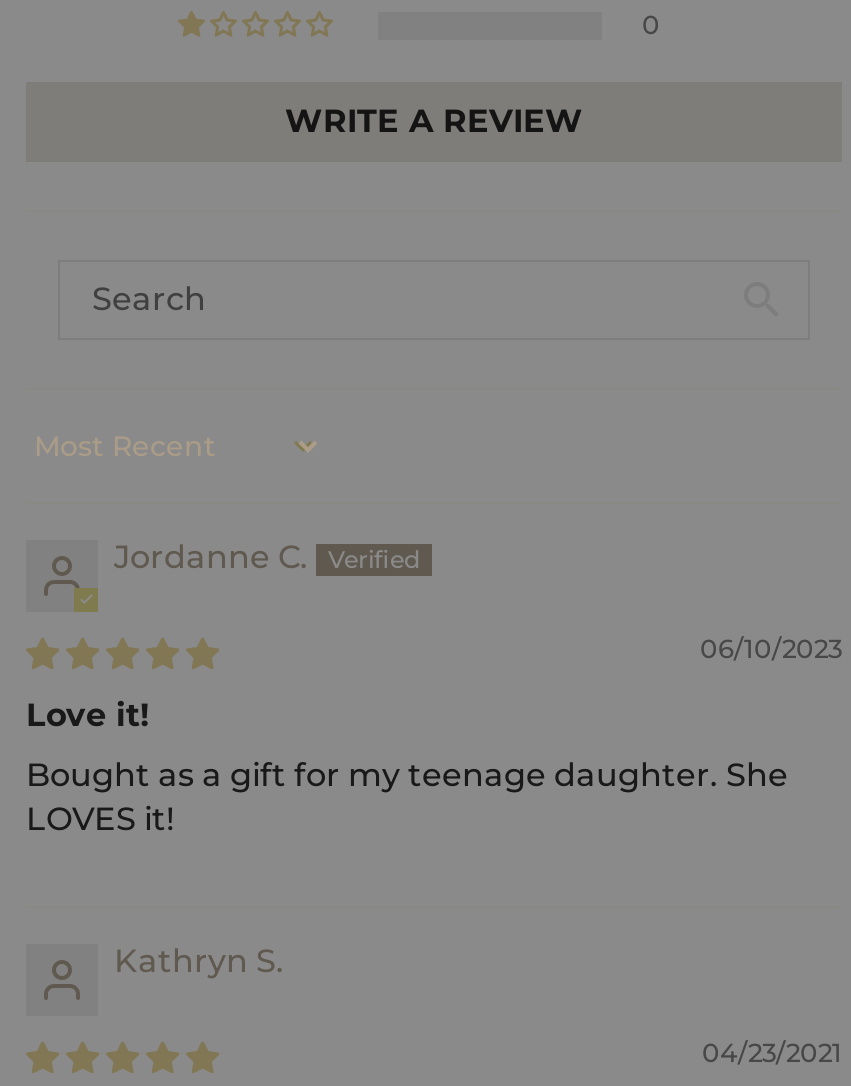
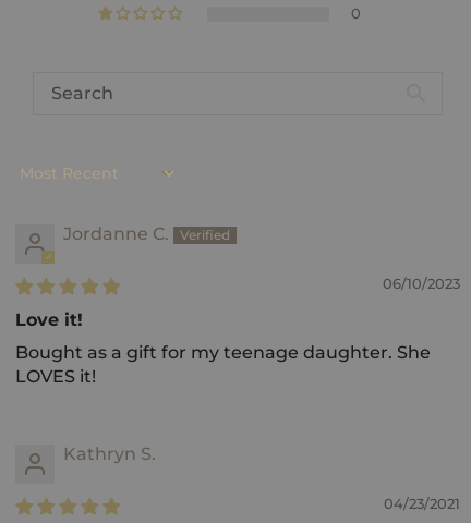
- WRITE A REVIEW
